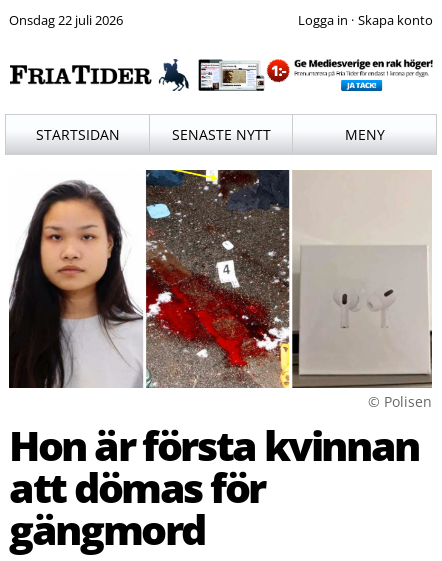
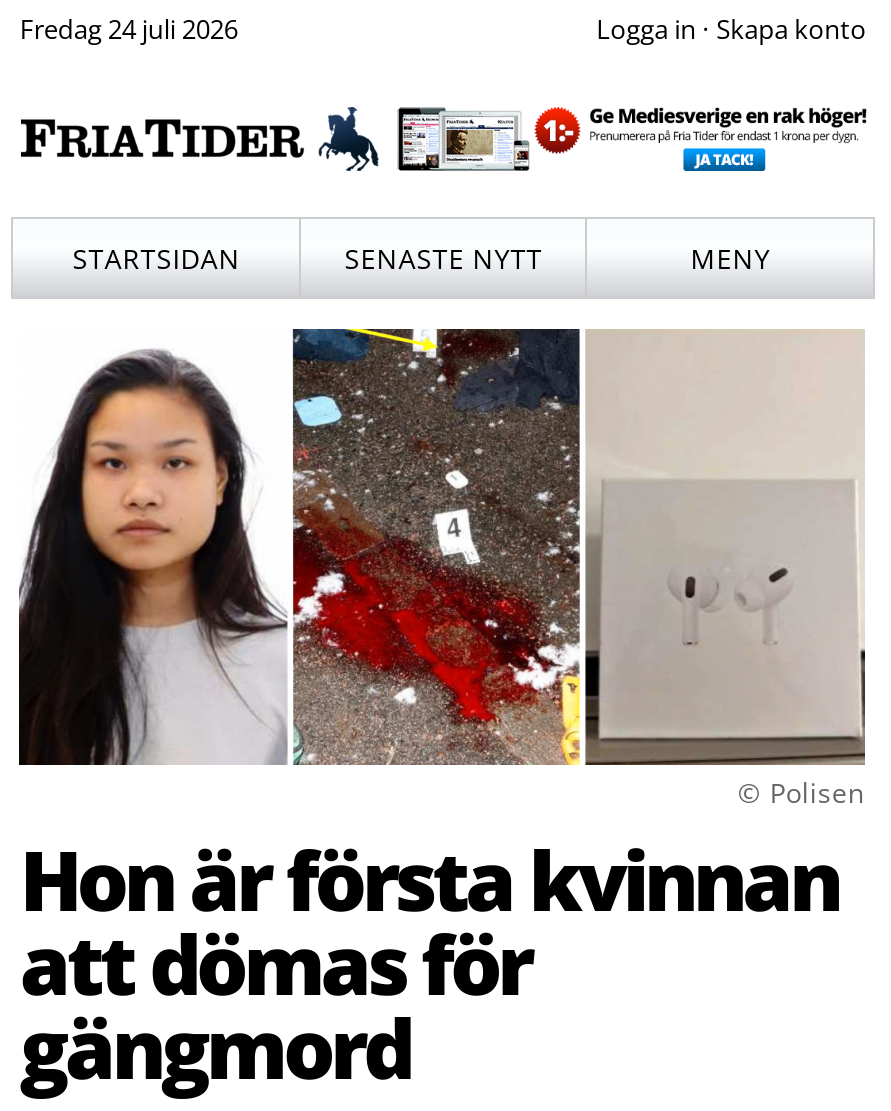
- Onsdag 22 juli 2026
+ Fredag 24 juli 2026
